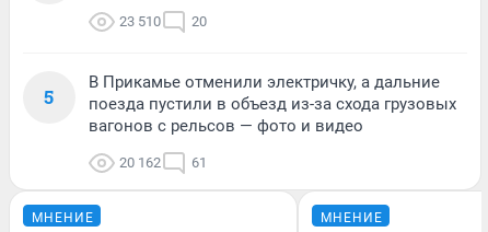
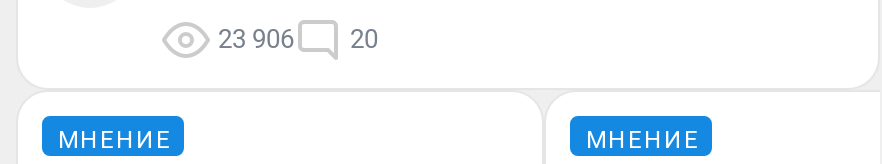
- 23 510 20
+ 23 906 20

- В Прикамье отменили электричку, а дальние
- поезда пустили в объезд из-за схода грузовых
- вагонов с рельсов — фото и видео
- 20 162
- 61

- 5
